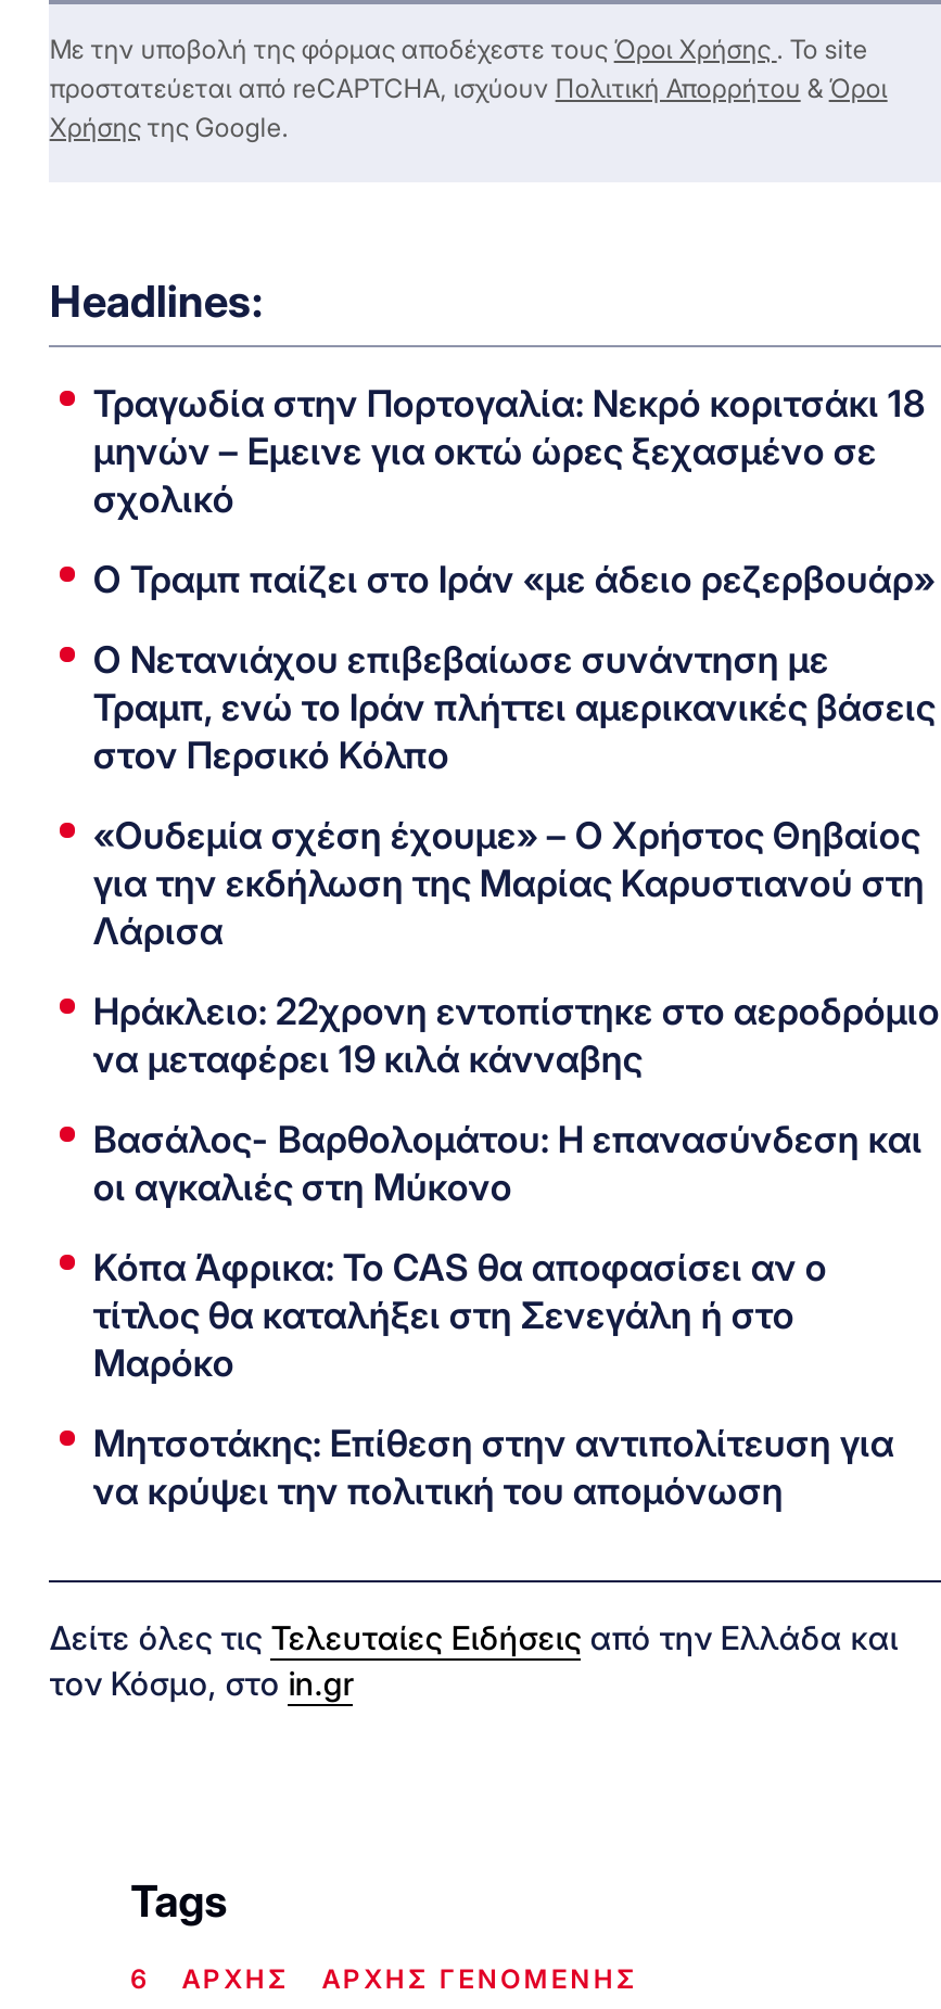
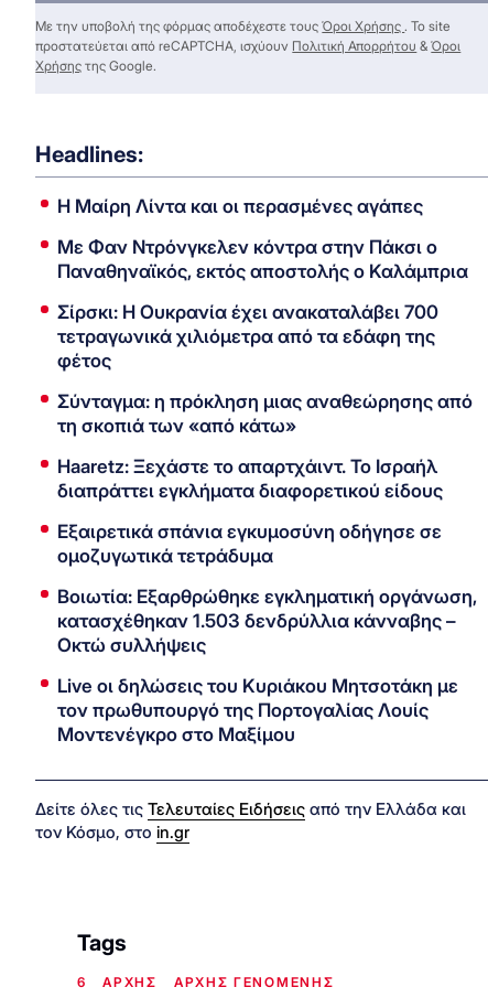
- Τραγωδία στην Πορτογαλία: Νεκρό κοριτσάκι 18
- μηνών – Εμεινε για οκτώ ώρες ξεχασμένο σε
- σχολικό
+ Η Μαίρη Λίντα και οι περασμένες αγάπες

- Ο Τραμπ παίζει στο Ιράν «με άδειο ρεζερβουάρ»
+ Με Φαν Ντρόνγκελεν κόντρα στην Πάκσι ο
+ Παναθηναϊκός, εκτός αποστολής ο Καλάμπρια

- Ο Νετανιάχου επιβεβαίωσε συνάντηση με
- Τραμπ, ενώ το Ιράν πλήττει αμερικανικές βάσεις
- στον Περσικό Κόλπο
+ Σίρσκι: Η Ουκρανία έχει ανακαταλάβει 700
+ τετραγωνικά χιλιόμετρα από τα εδάφη της
+ φέτος

- «Ουδεμία σχέση έχουμε» – Ο Χρήστος Θηβαίος
- για την εκδήλωση της Μαρίας Καρυστιανού στη
- Λάρισα
+ Σύνταγμα: η πρόκληση μιας αναθεώρησης από
+ τη σκοπιά των «από κάτω»

- Ηράκλειο: 22χρονη εντοπίστηκε στο αεροδρόμιο
- να μεταφέρει 19 κιλά κάνναβης
+ Haaretz: Ξεχάστε το απαρτχάιντ. Το Ισραήλ
+ διαπράττει εγκλήματα διαφορετικού είδους

- Βασάλος- Βαρθολομάτου: Η επανασύνδεση και
- οι αγκαλιές στη Μύκονο
+ Εξαιρετικά σπάνια εγκυμοσύνη οδήγησε σε
+ ομοζυγωτικά τετράδυμα

- Κόπα Άφρικα: Το CAS θα αποφασίσει αν ο
- τίτλος θα καταλήξει στη Σενεγάλη ή στο
- Μαρόκο
+ Βοιωτία: Εξαρθρώθηκε εγκληματική οργάνωση,
+ κατασχέθηκαν 1.503 δενδρύλλια κάνναβης –
+ Οκτώ συλλήψεις

- Μητσοτάκης: Επίθεση στην αντιπολίτευση για
- να κρύψει την πολιτική του απομόνωση
+ Live οι δηλώσεις του Κυριάκου Μητσοτάκη με
+ τον πρωθυπουργό της Πορτογαλίας Λουίς
+ Μοντενέγκρο στο Μαξίμου
